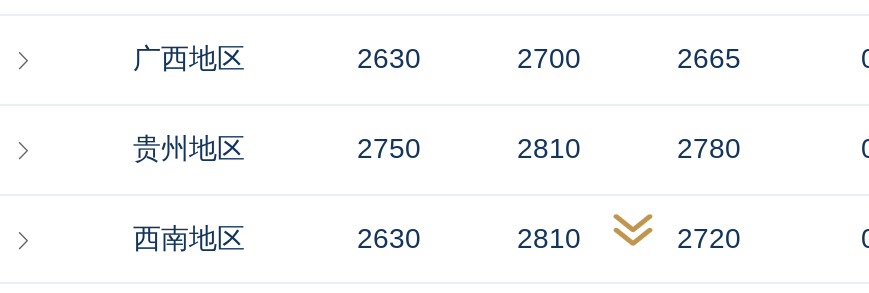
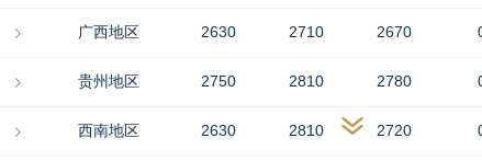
- 2700
+ 2710

- 2665
+ 2670
